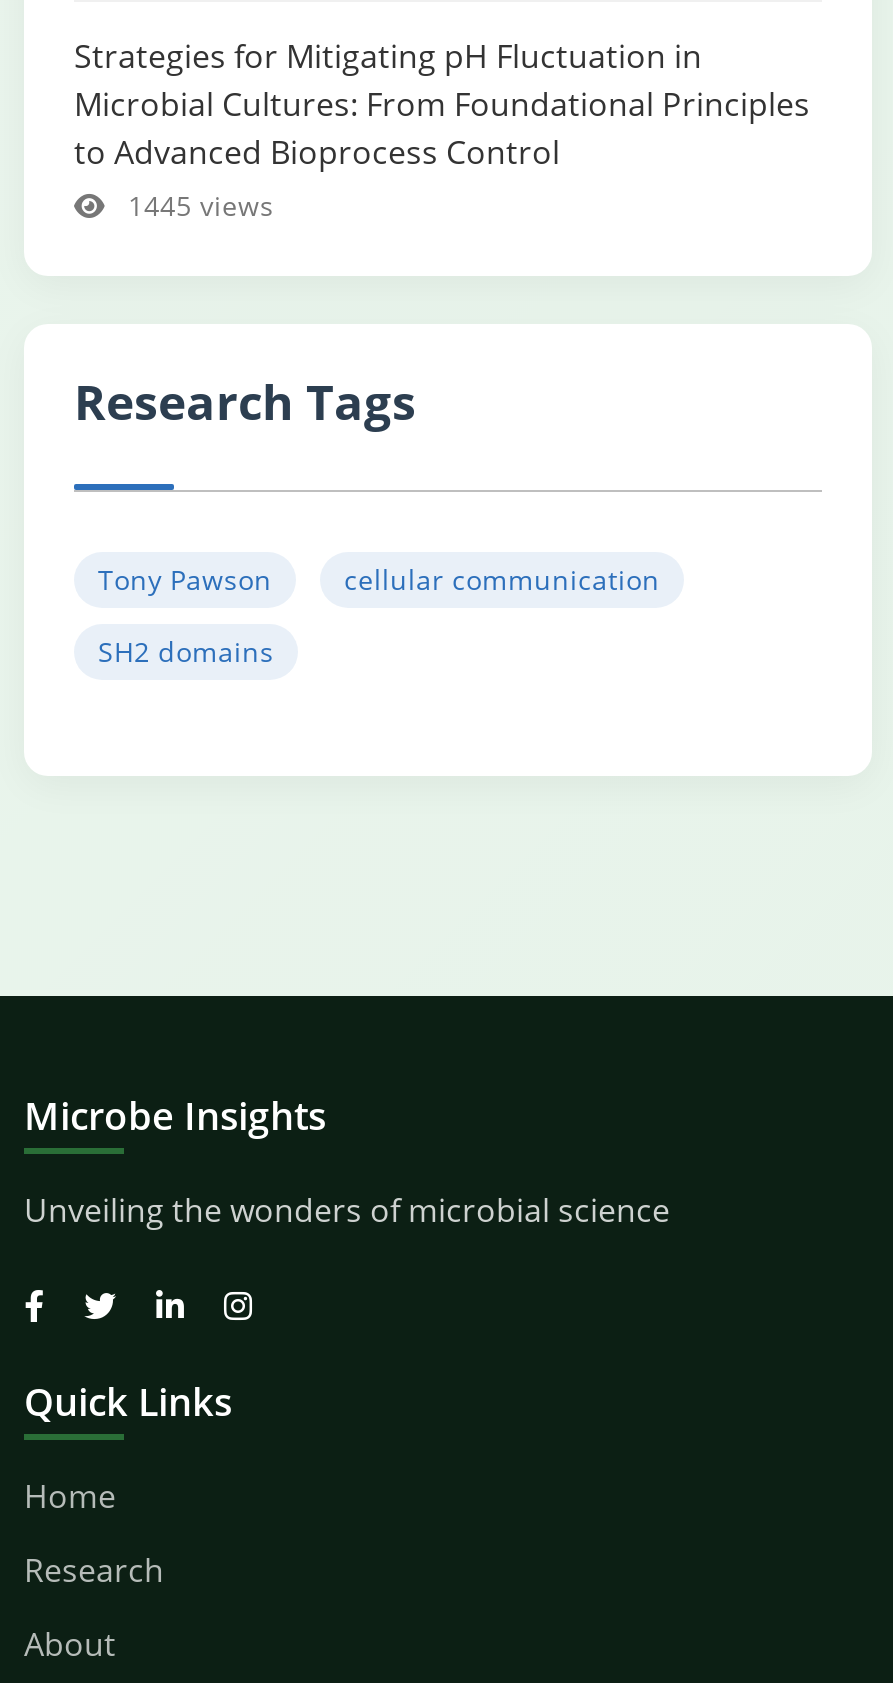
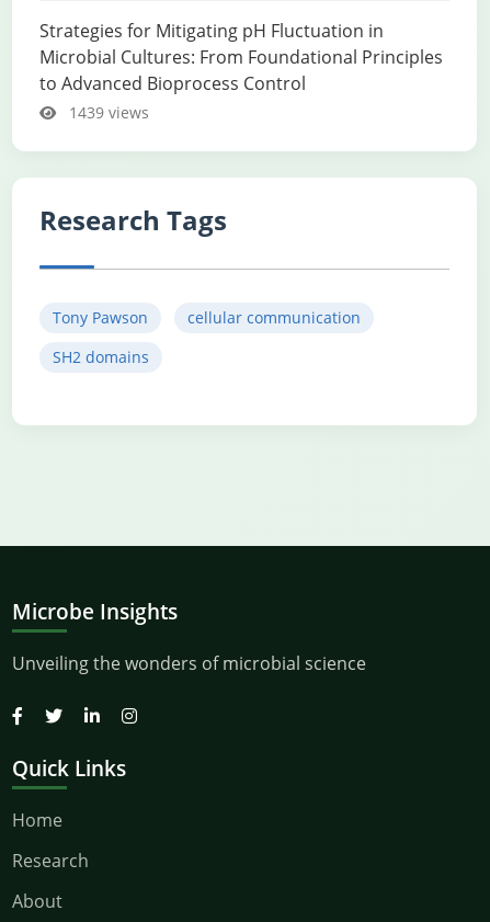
- 1445 views
+ 1439 views
